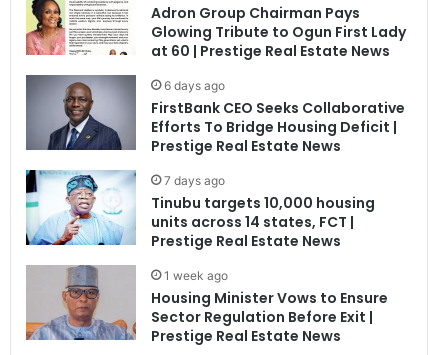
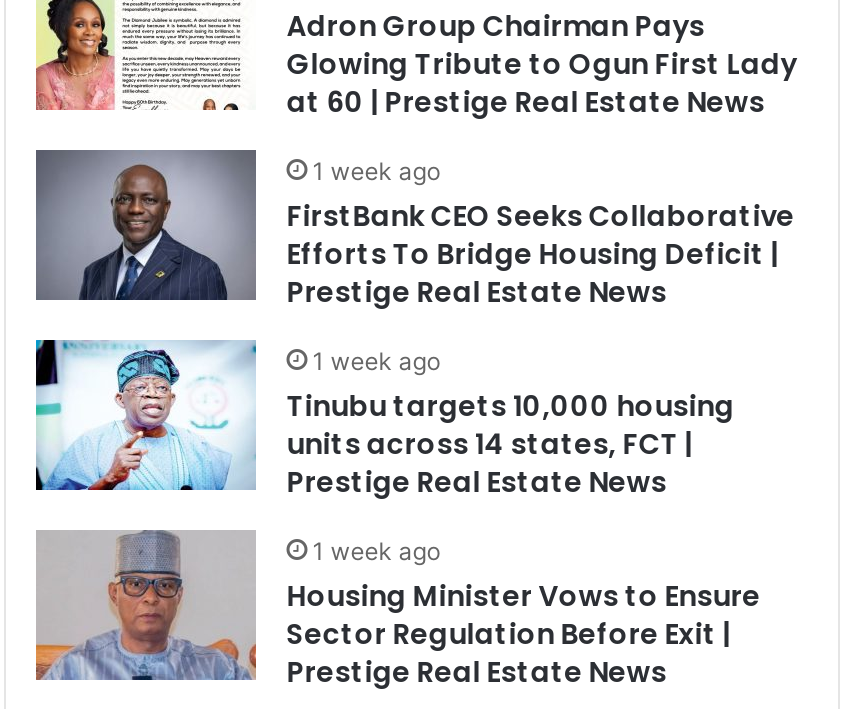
- 6 days ago
+ 1 week ago

- 7 days ago
+ 1 week ago
